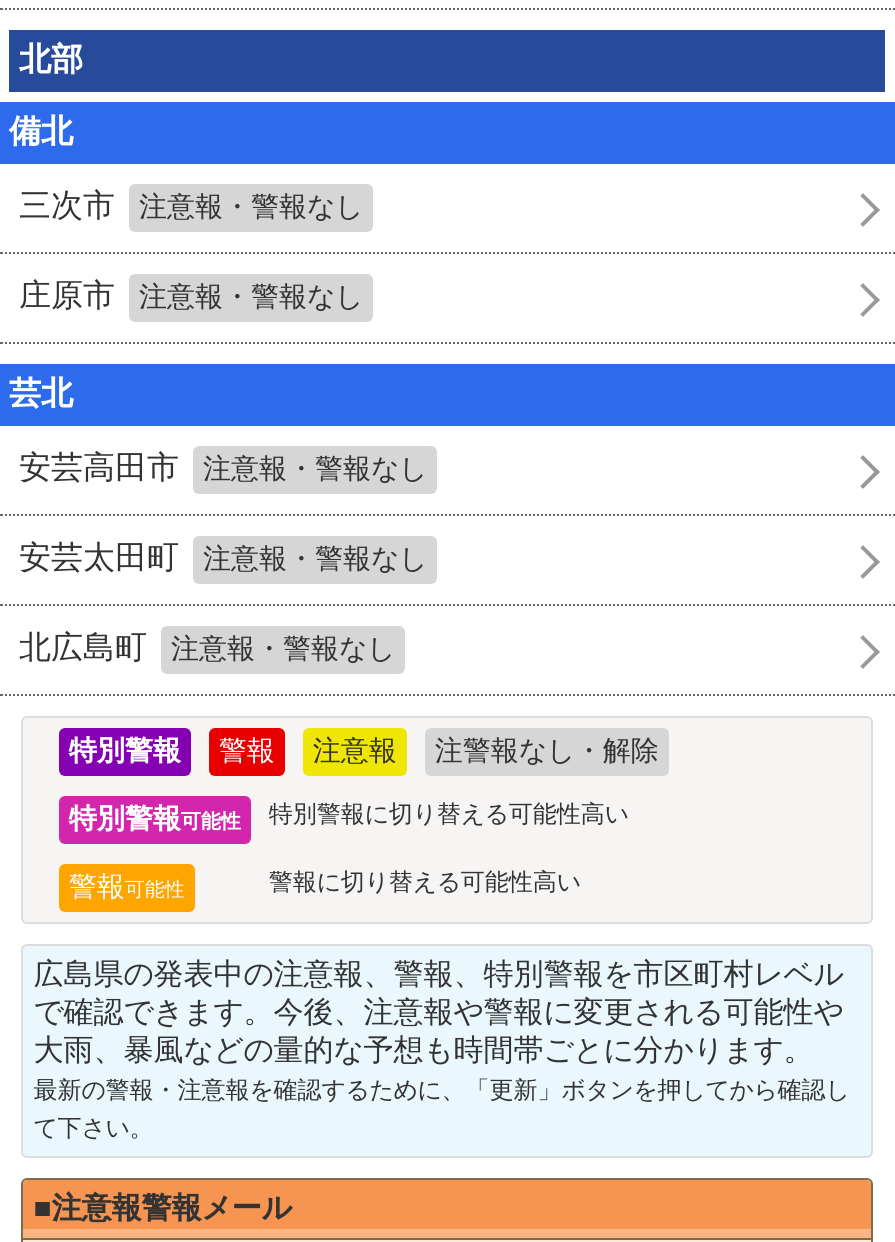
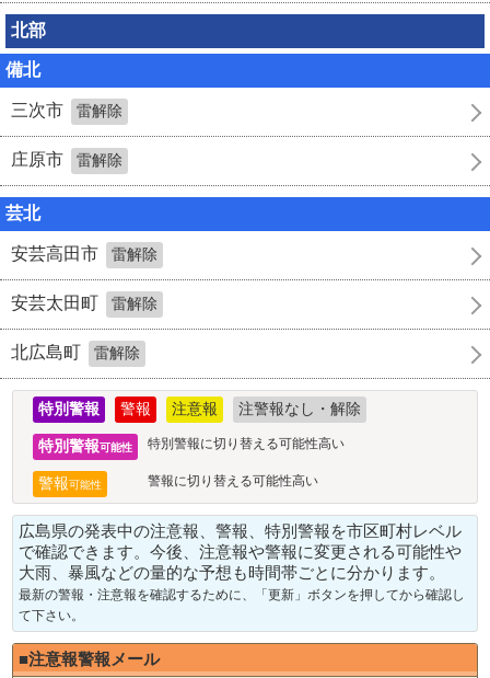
- 注意報・警報なし
+ 雷解除

- 注意報・警報なし
+ 雷解除

- 注意報・警報なし
+ 雷解除

- 注意報・警報なし
+ 雷解除

- 注意報・警報なし
+ 雷解除
